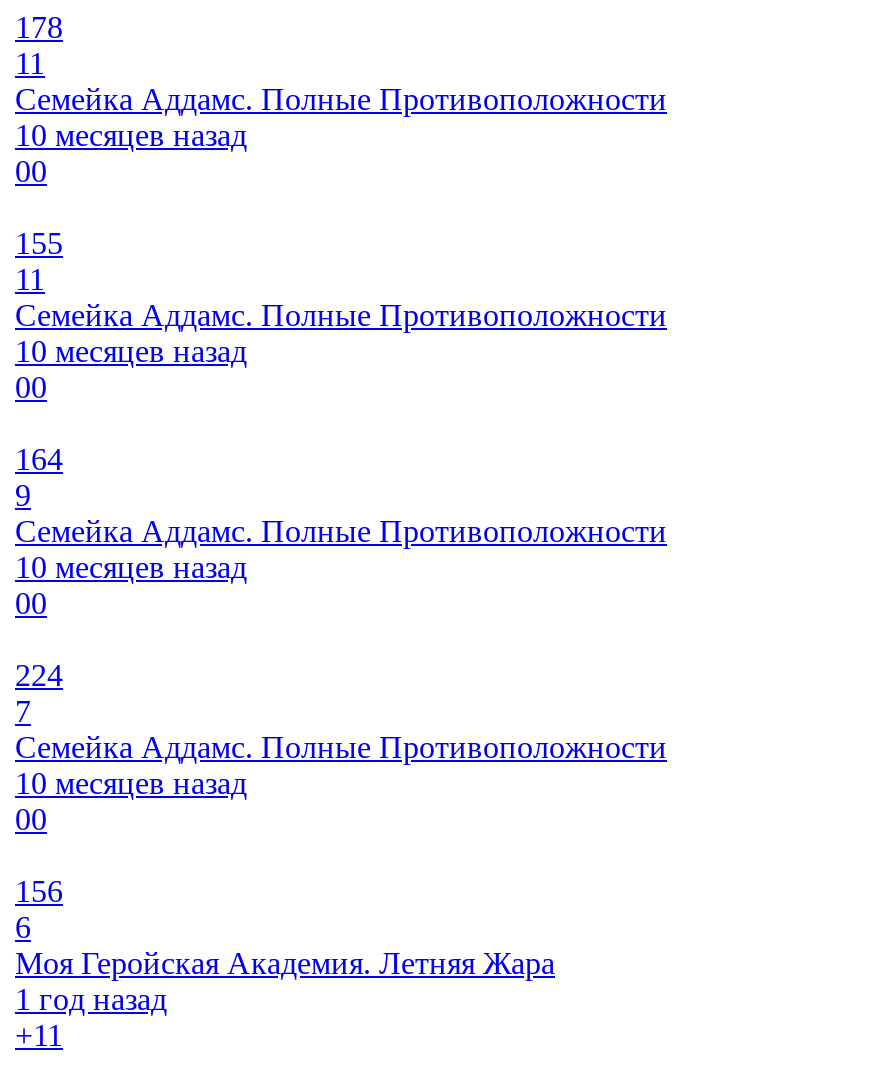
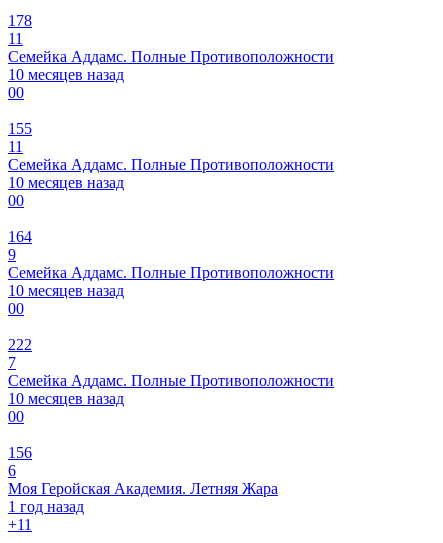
- 224
+ 222
